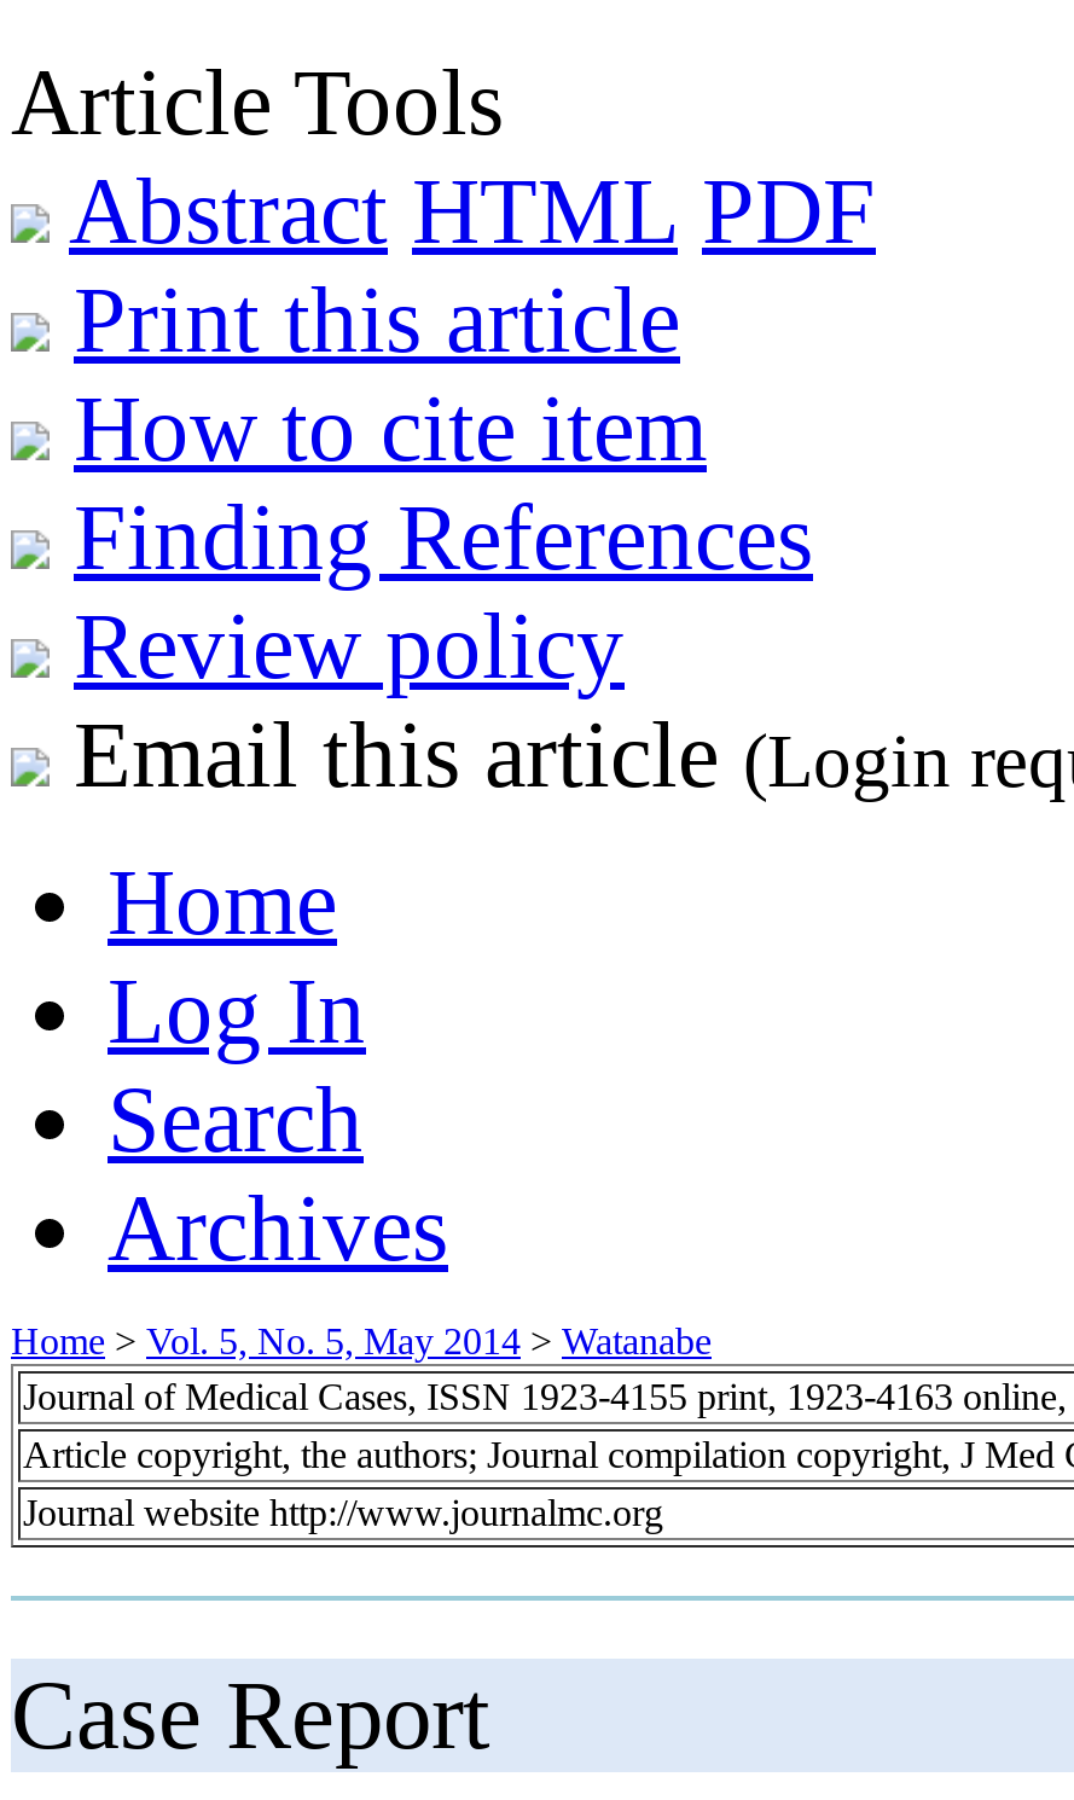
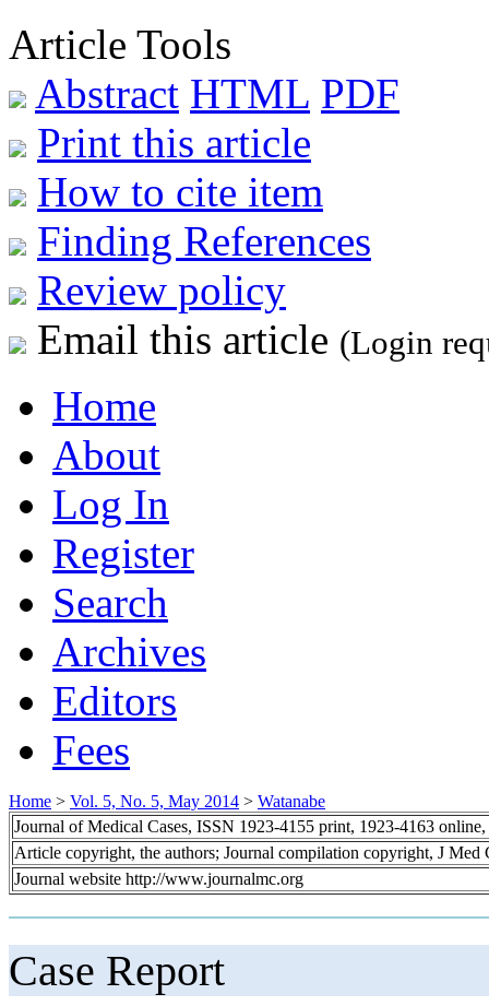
+ About

+ Register

+ Editors
+ Fees
